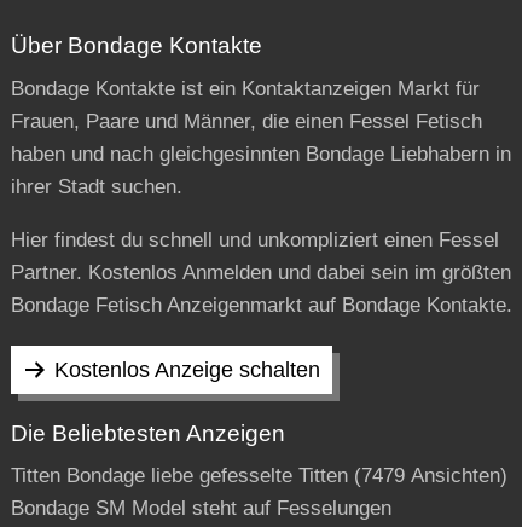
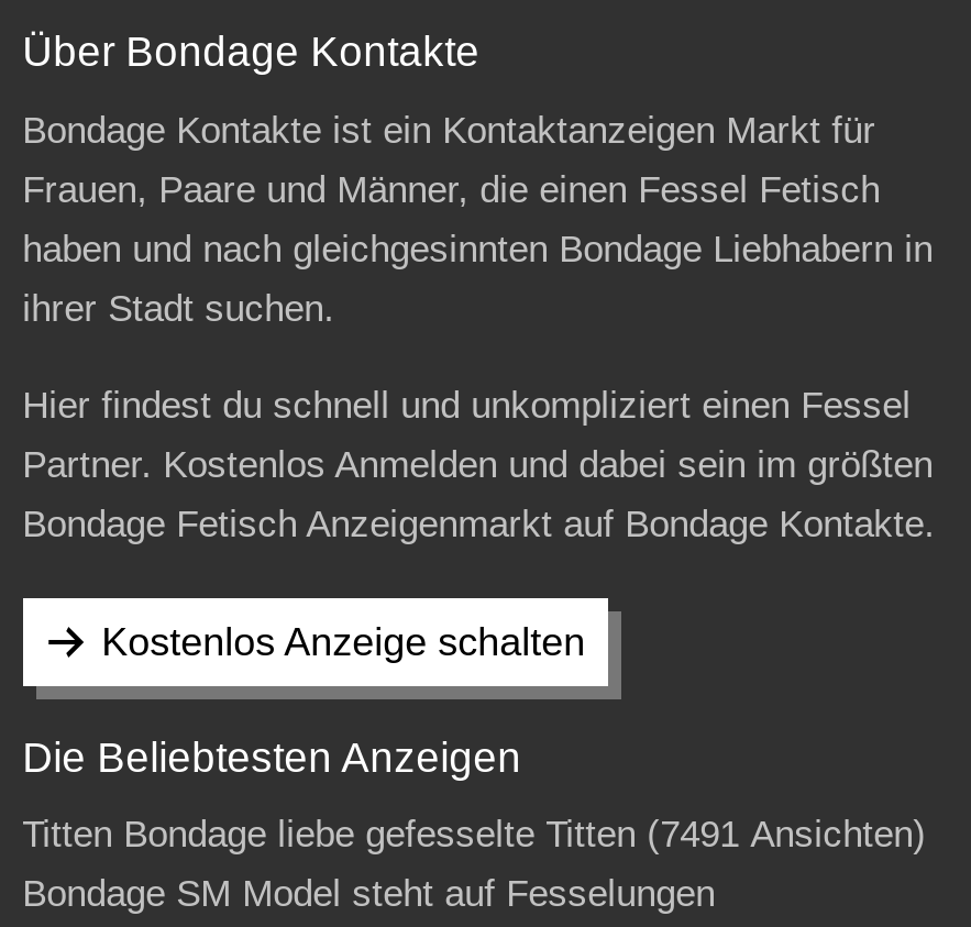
- Titten Bondage liebe gefesselte Titten (7479 Ansichten)
+ Titten Bondage liebe gefesselte Titten (7491 Ansichten)
